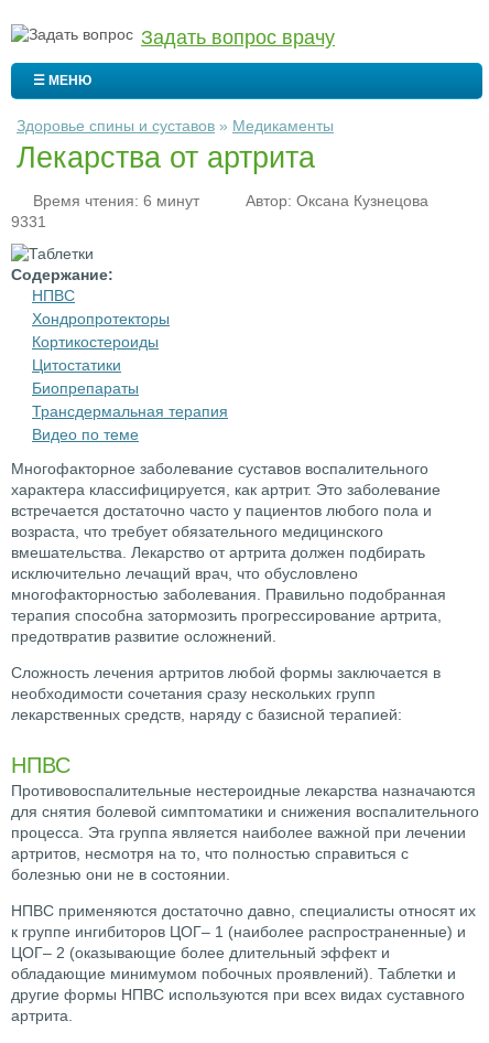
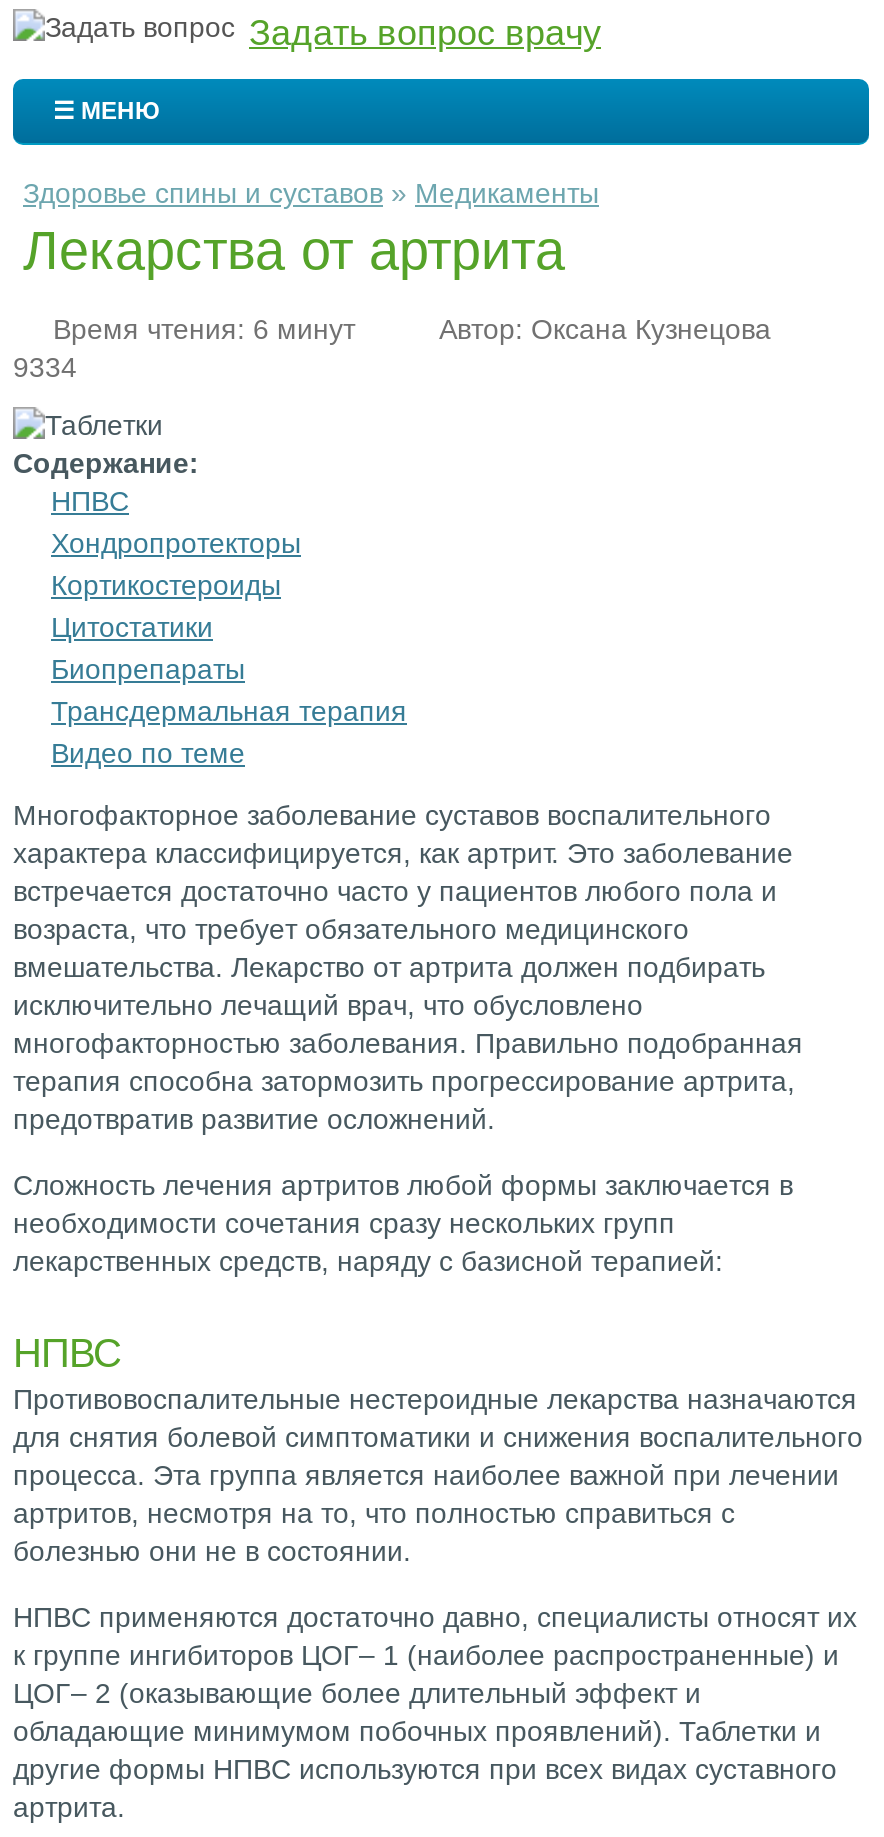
- 9331
+ 9334
